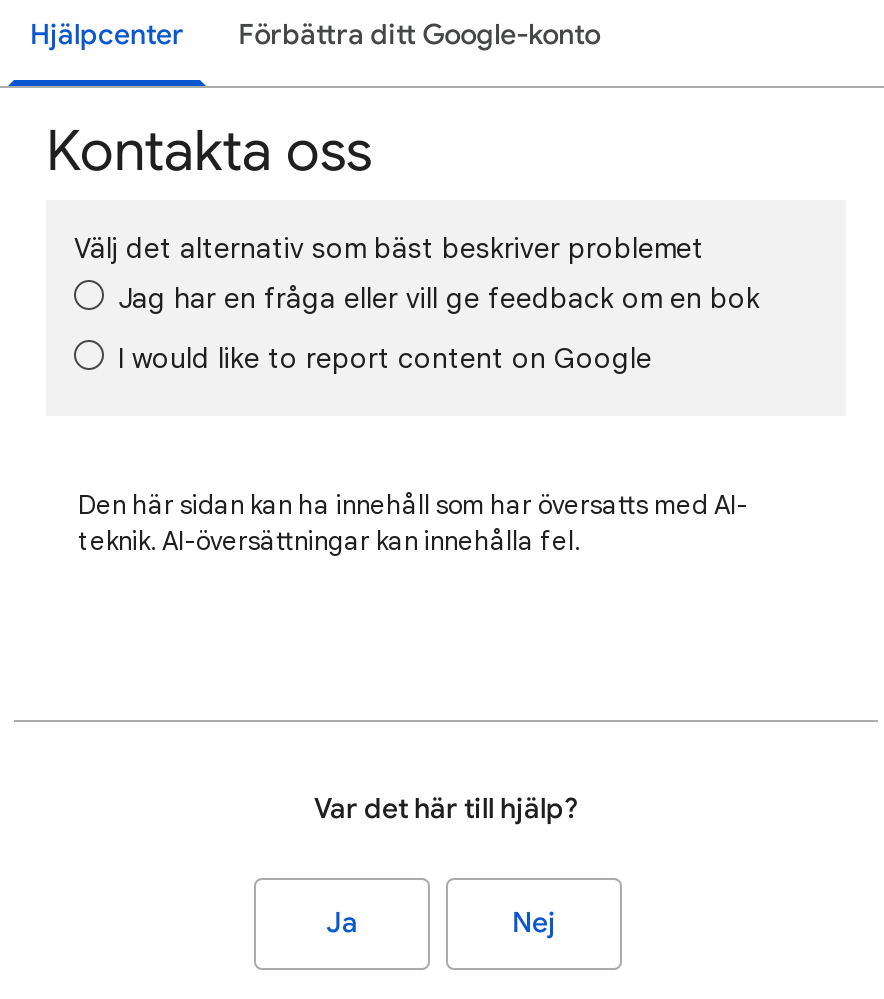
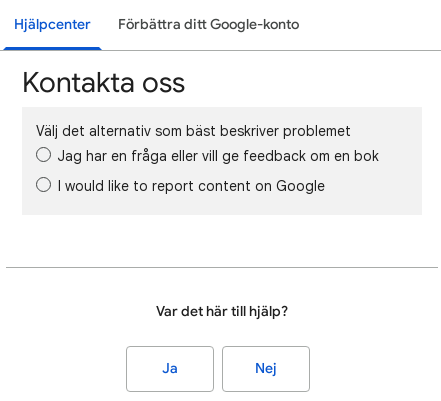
- Den här sidan kan ha innehåll som har översatts med AI-
- teknik. AI-översättningar kan innehålla fel.
